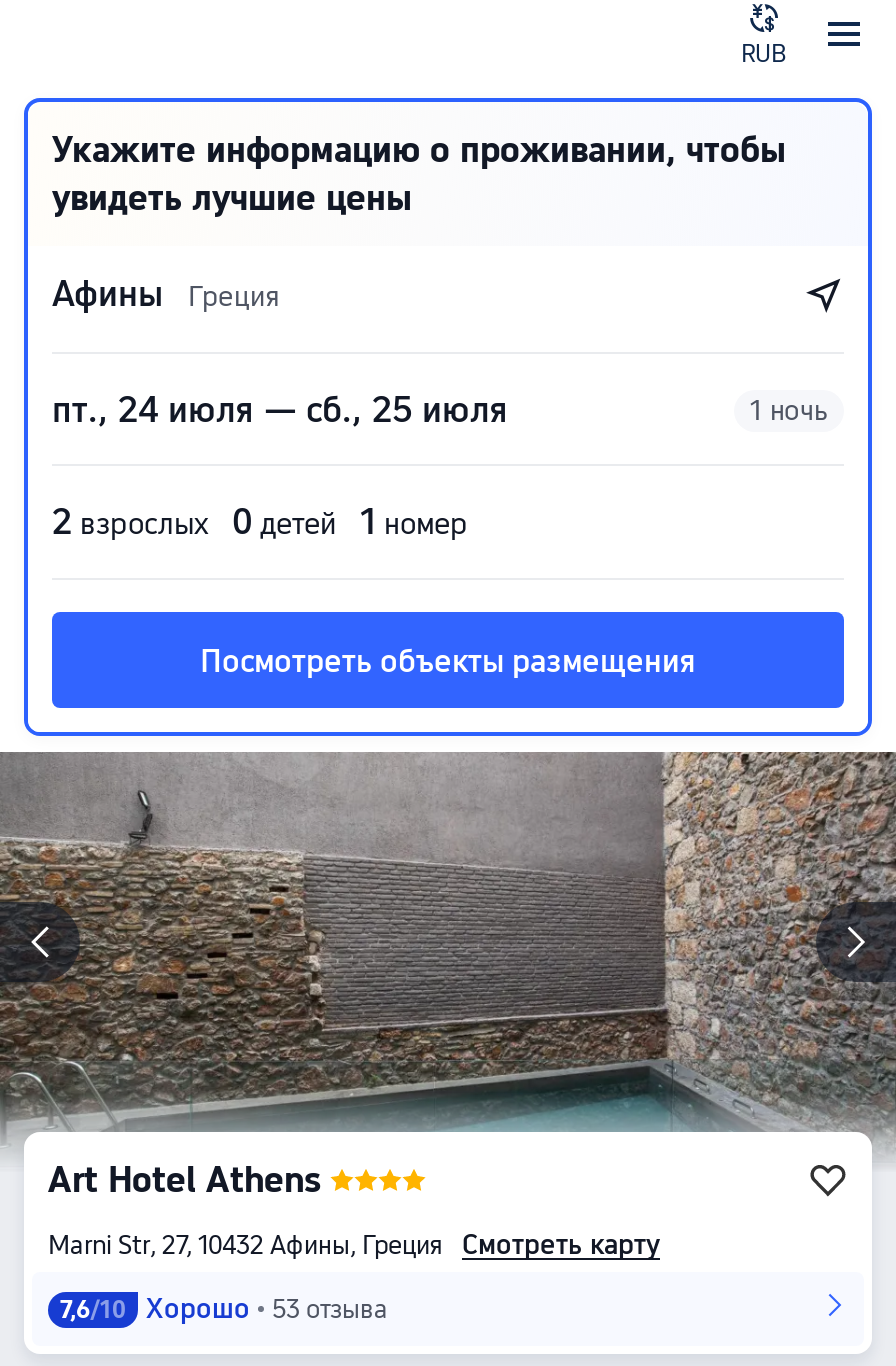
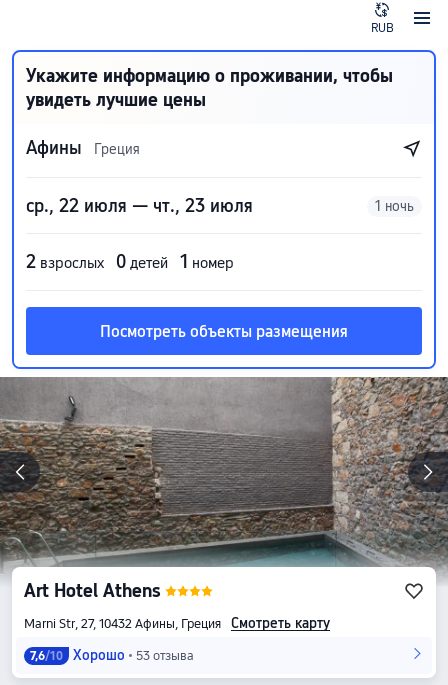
- пт., 24 июля — сб., 25 июля
+ ср., 22 июля — чт., 23 июля
